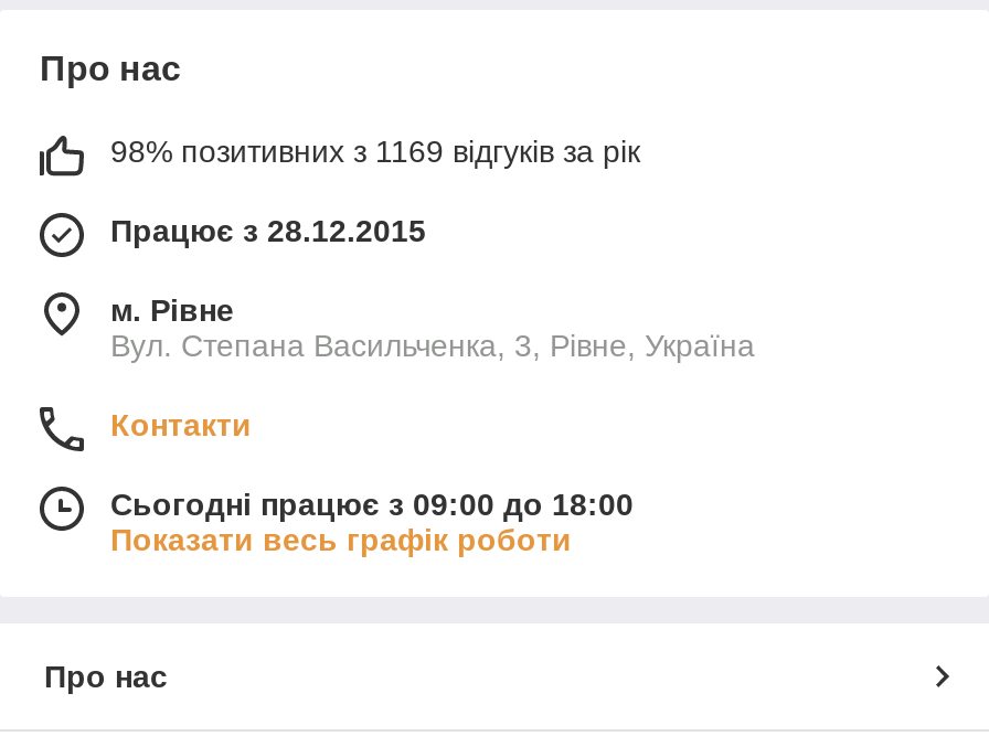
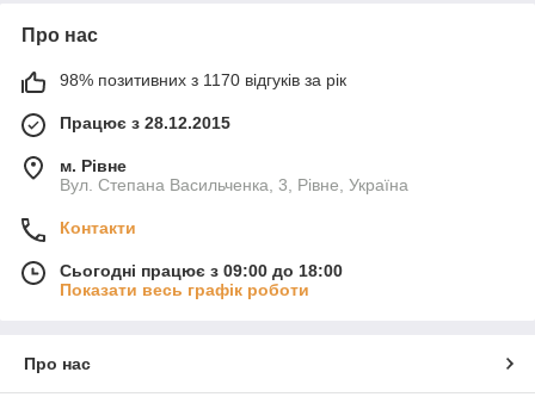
- 98% позитивних з 1169 відгуків за рік
+ 98% позитивних з 1170 відгуків за рік
